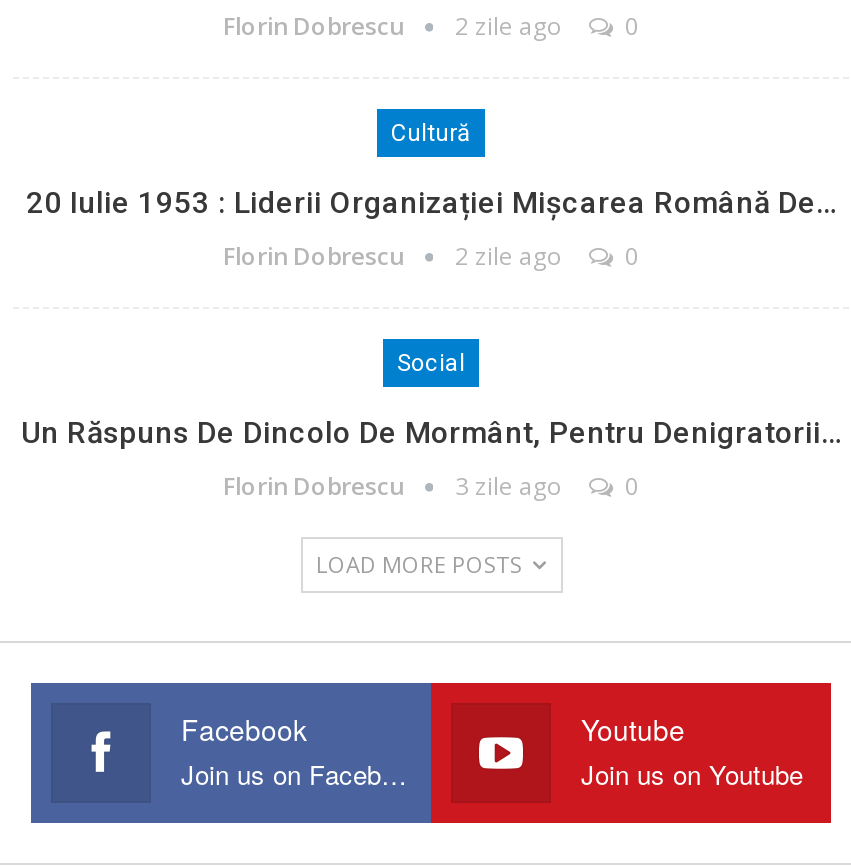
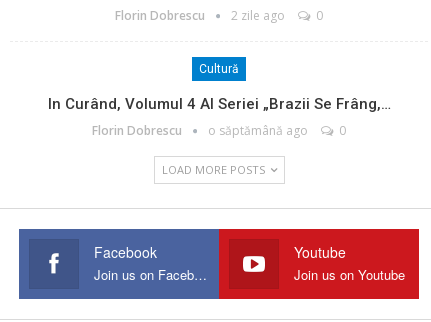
- 20 Iulie 1953 : Liderii Organizației Mișcarea Română De…
+ In Curând, Volumul 4 Al Seriei „Brazii Se Frâng,…

- 2 zile ago
- 0
- Social
- Un Răspuns De Dincolo De Mormânt, Pentru Denigratorii…
- Florin Dobrescu
- 3 zile ago
+ o săptămână ago
